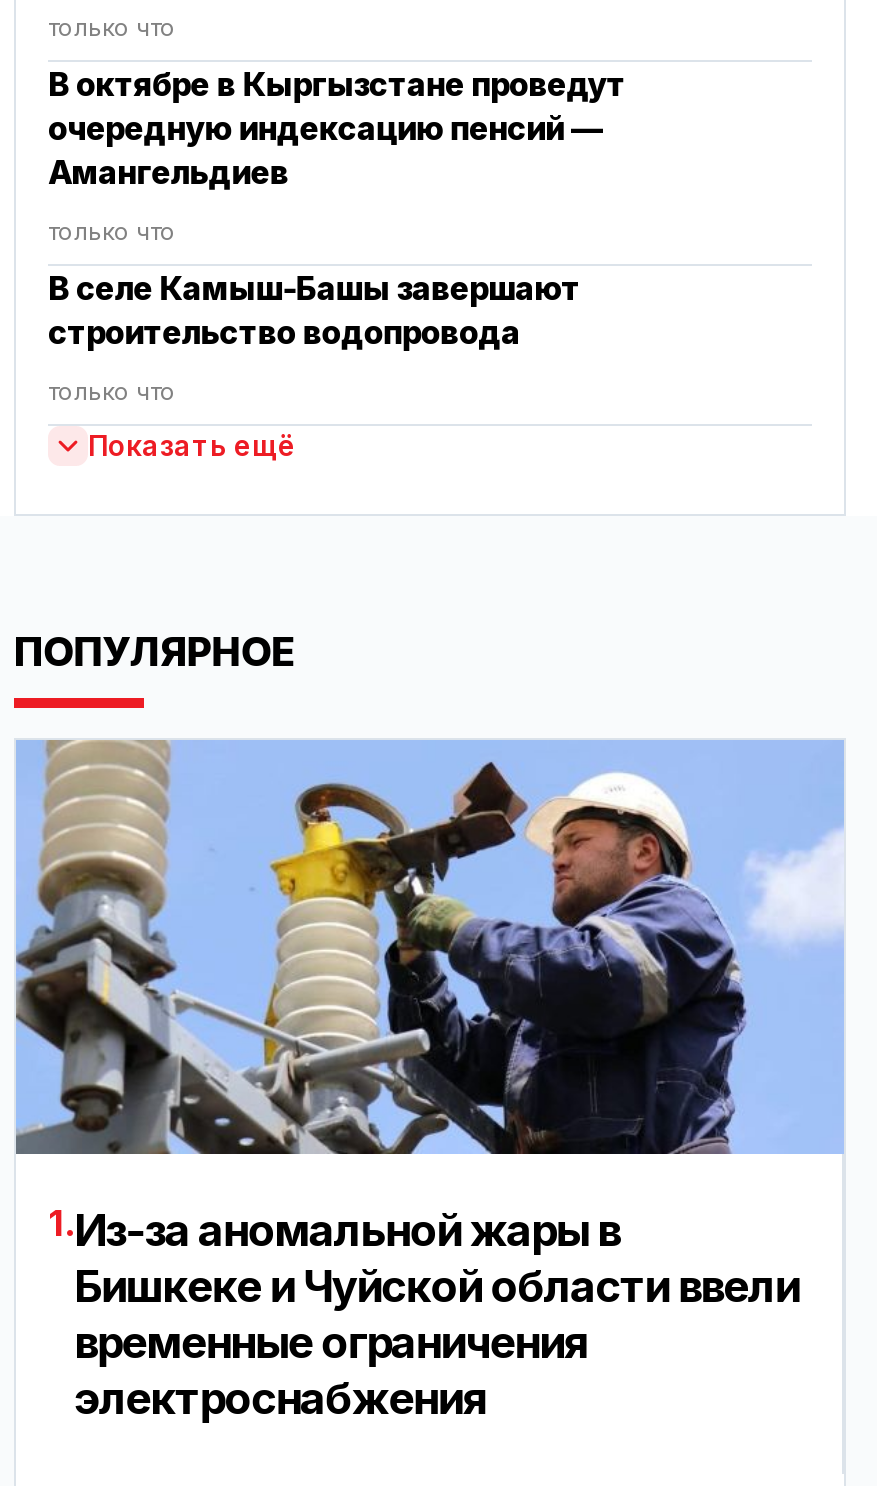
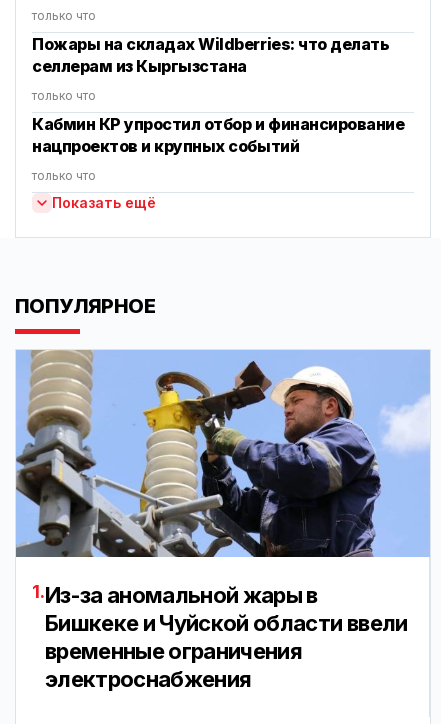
- В октябре в Кыргызстане проведут
- очередную индексацию пенсий —
- Амангельдиев
+ Пожары на складах Wildberries: что делать
+ селлерам из Кыргызстана

- В селе Камыш-Башы завершают
- строительство водопровода
+ Кабмин КР упростил отбор и финансирование
+ нацпроектов и крупных событий
